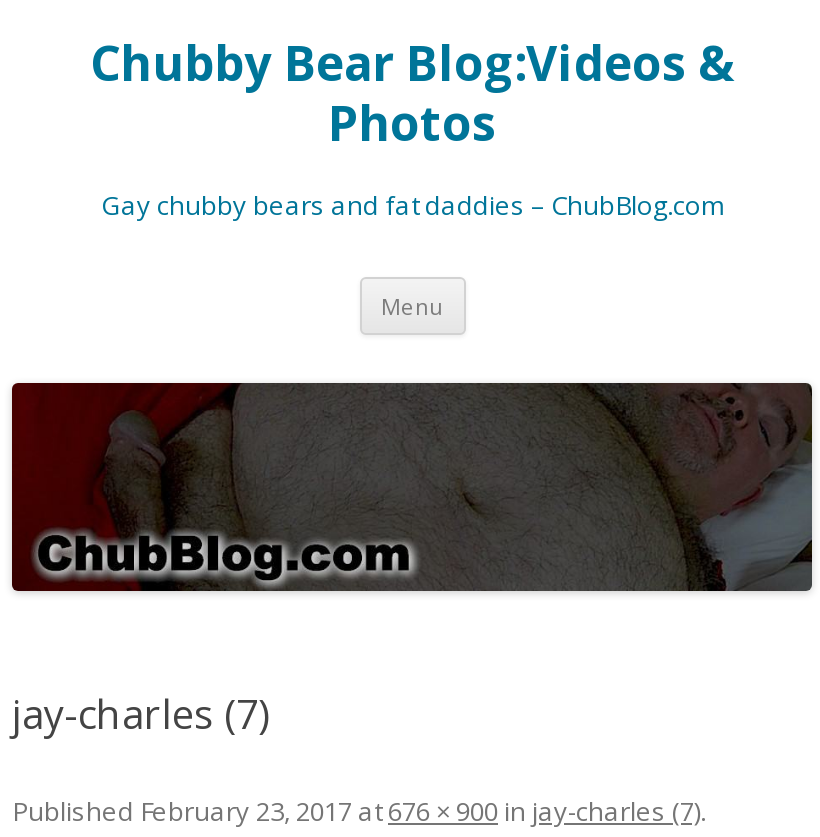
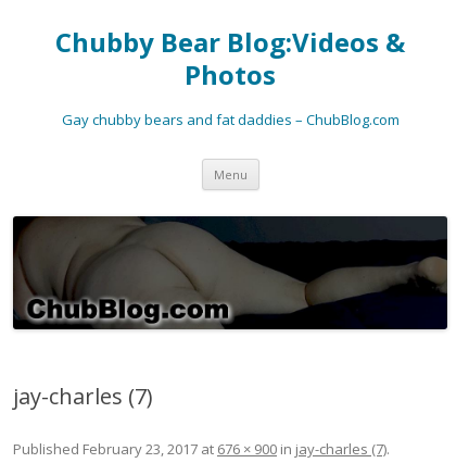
- [image]
+ [image]
